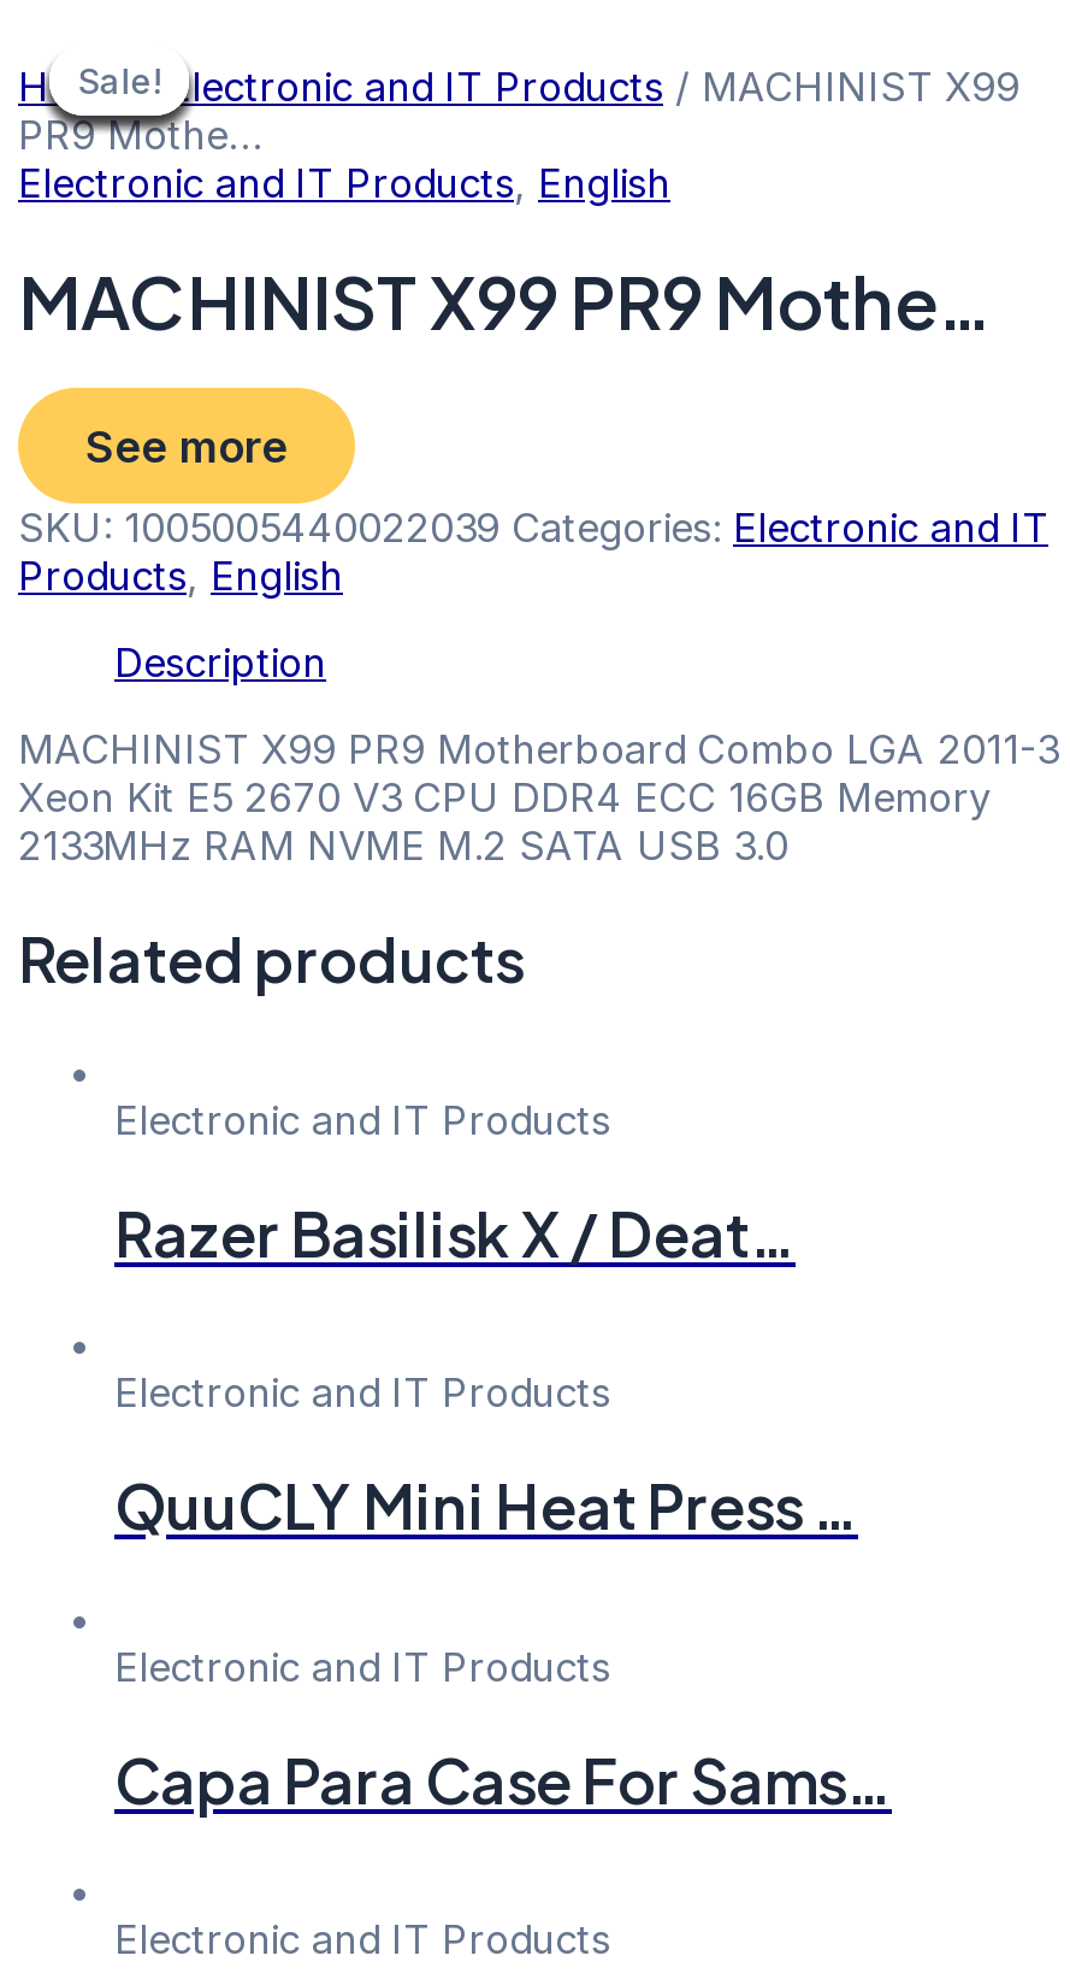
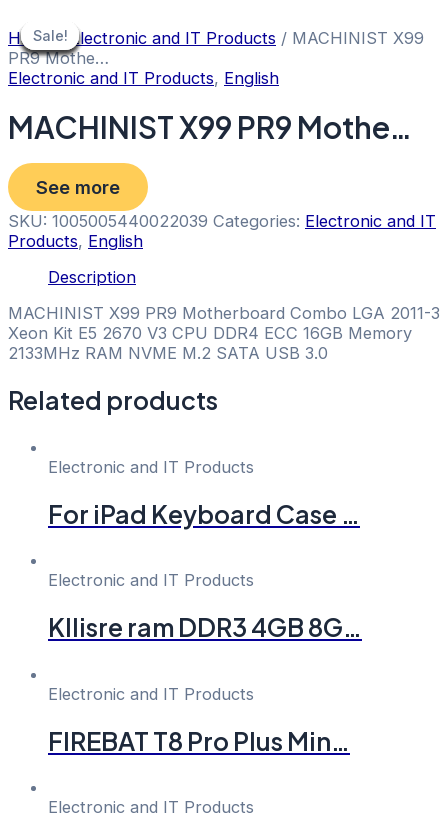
- Razer Basilisk X / Deat…
+ For iPad Keyboard Case …

- QuuCLY Mini Heat Press …
+ Kllisre ram DDR3 4GB 8G…

- Capa Para Case For Sams…
+ FIREBAT T8 Pro Plus Min…
